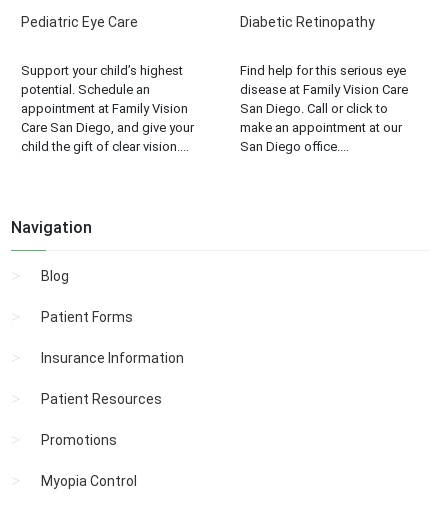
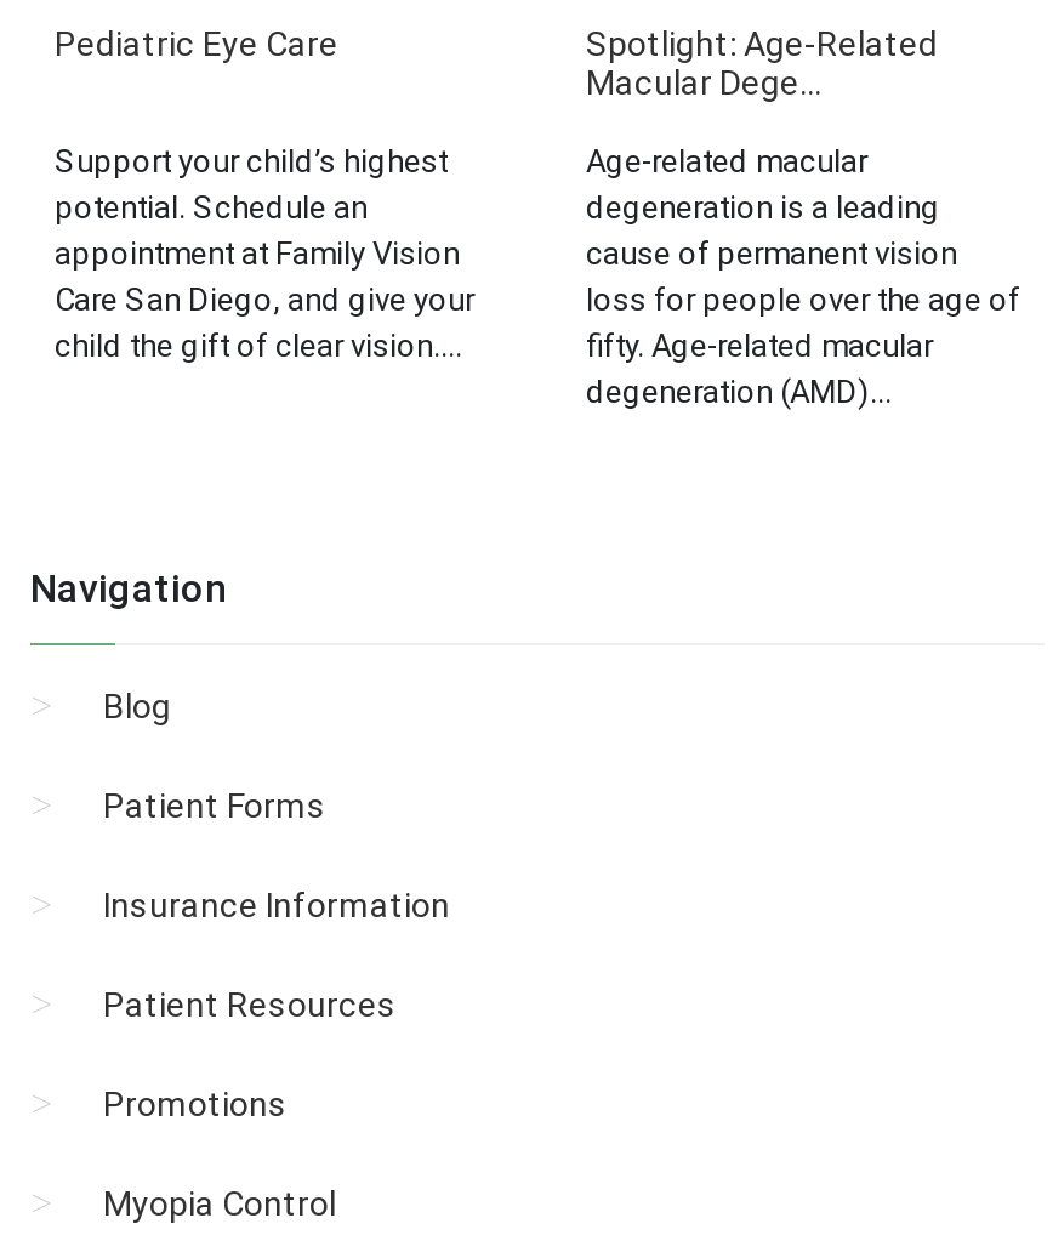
- Diabetic Retinopathy
+ Spotlight: Age-Related
+ Macular Dege...

- Find help for this serious eye
- disease at Family Vision Care
- San Diego. Call or click to
- make an appointment at our
- San Diego office....
+ Age-related macular
+ degeneration is a leading
+ cause of permanent vision
+ loss for people over the age of
+ fifty. Age-related macular
+ degeneration (AMD)...
